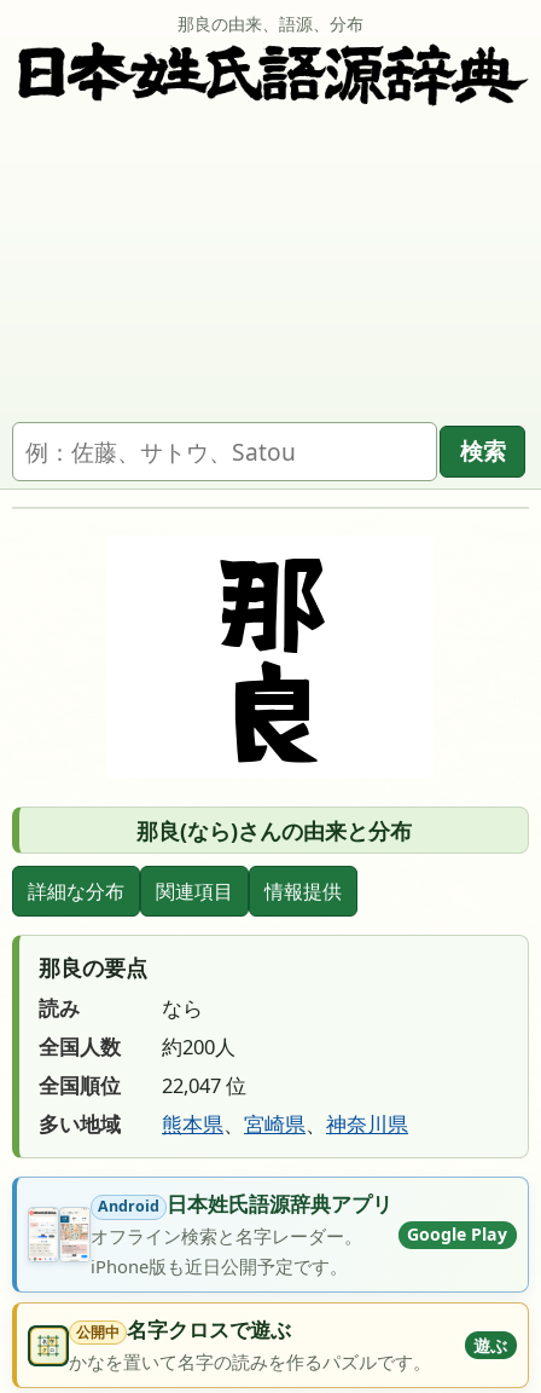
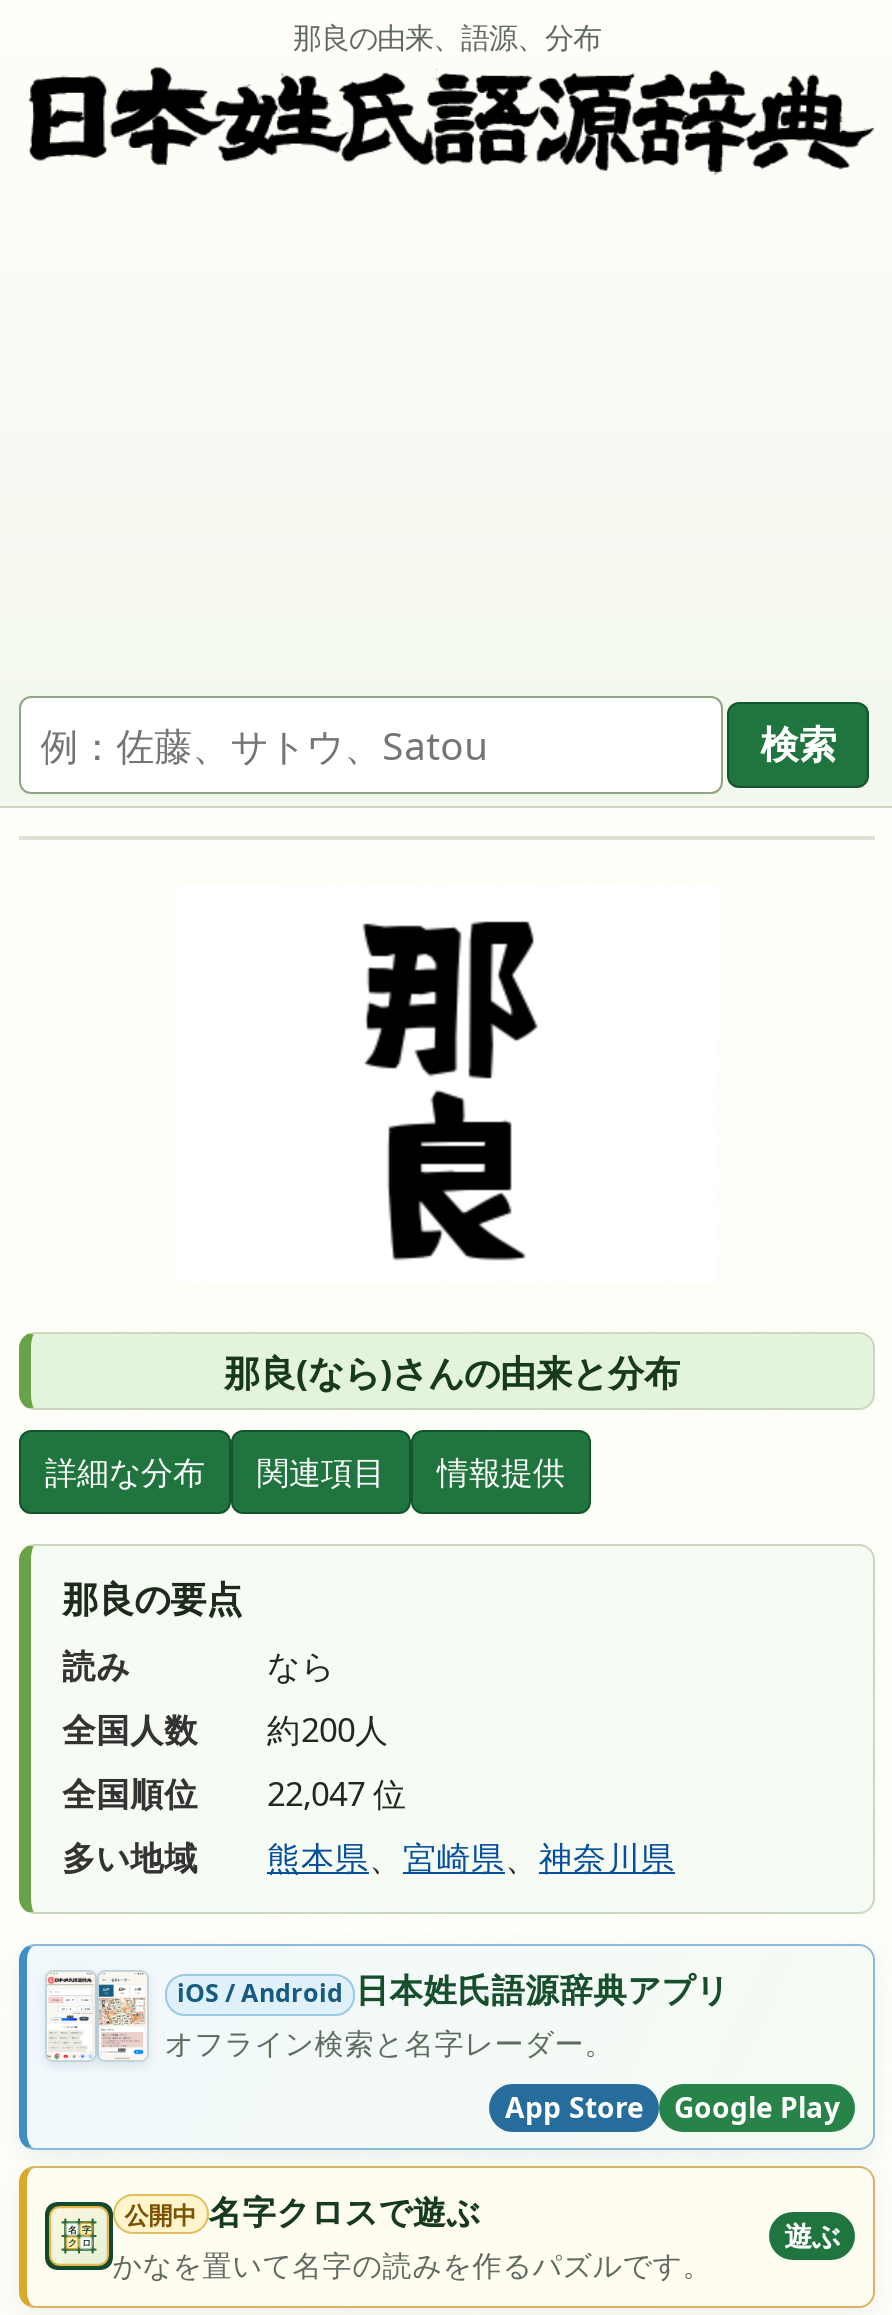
- [image]
- Android 日本姓氏語源辞典アプリ
+ [image]
+ iOS / Android 日本姓氏語源辞典アプリ

moved down: Google Play

- iPhone版も近日公開予定です。
+ App Store
